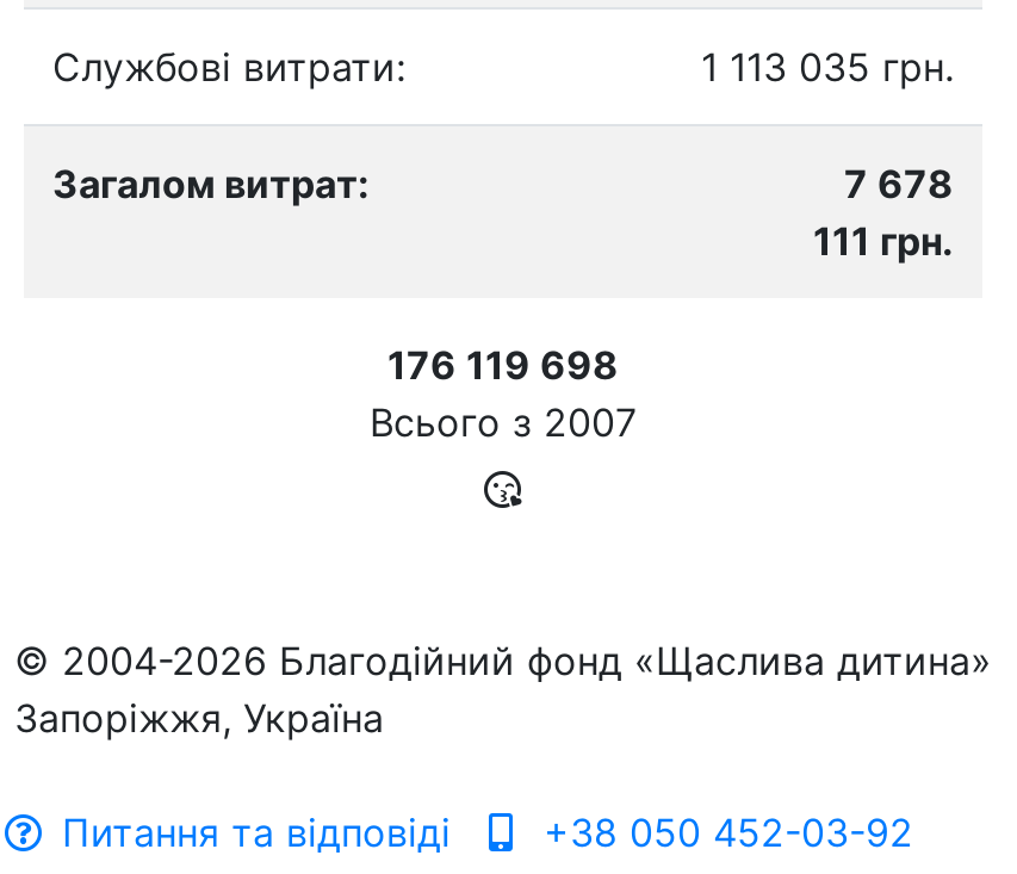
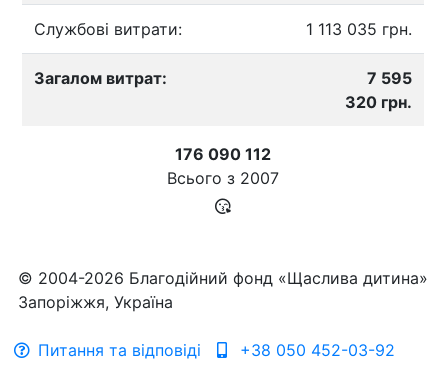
- 7 678
+ 7 595

- 111 грн.
+ 320 грн.

- 176 119 698
+ 176 090 112
